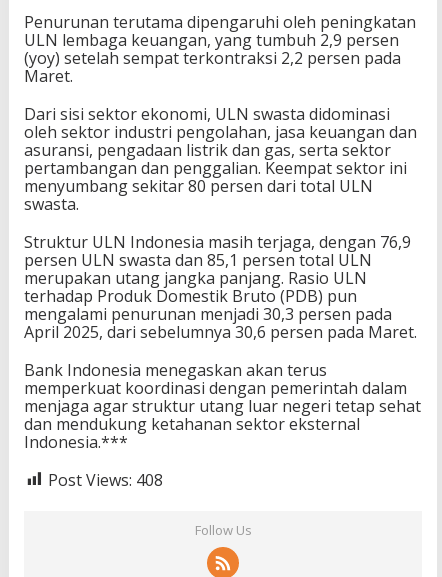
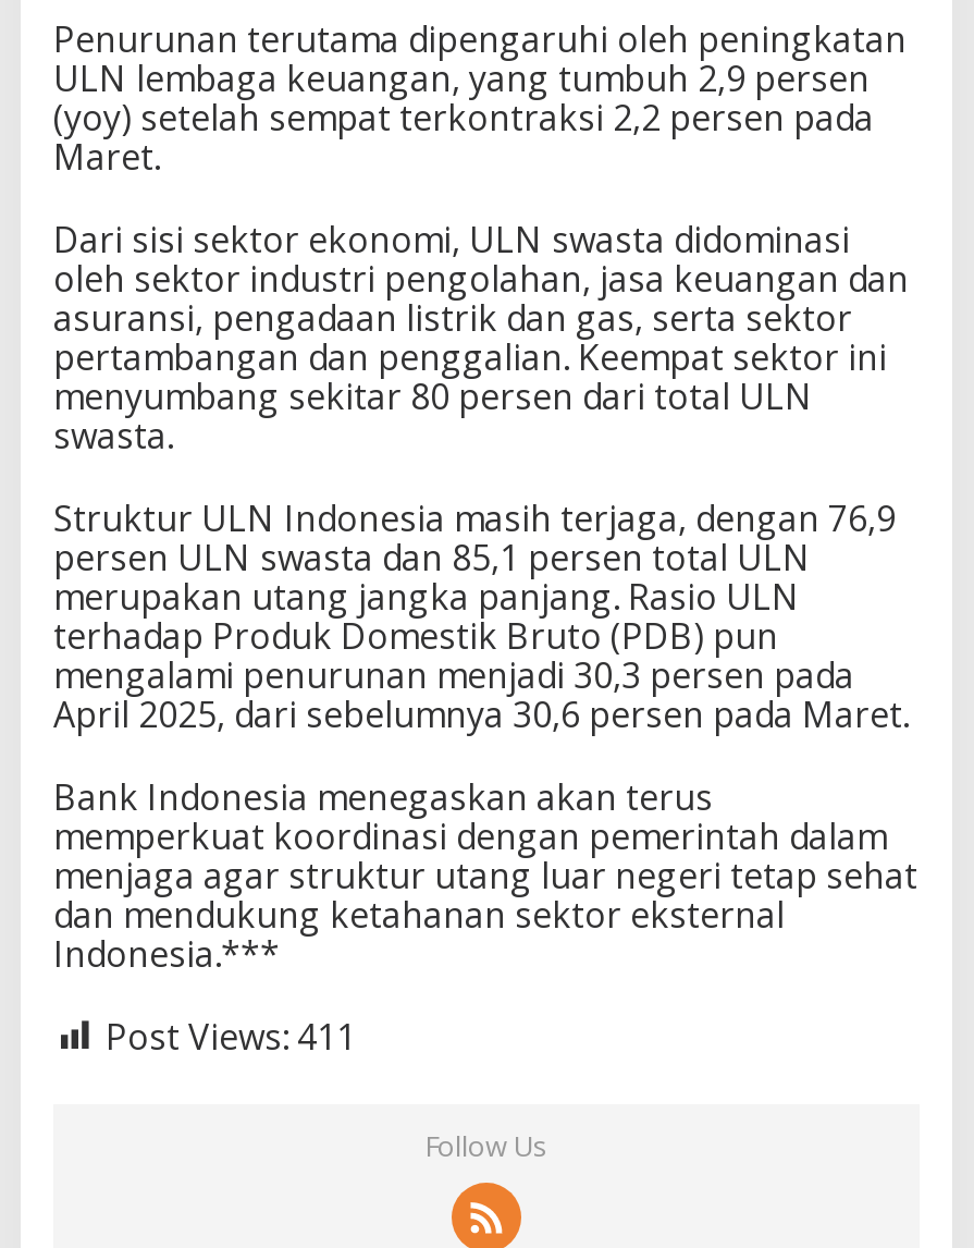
- Post Views: 408
+ Post Views: 411
